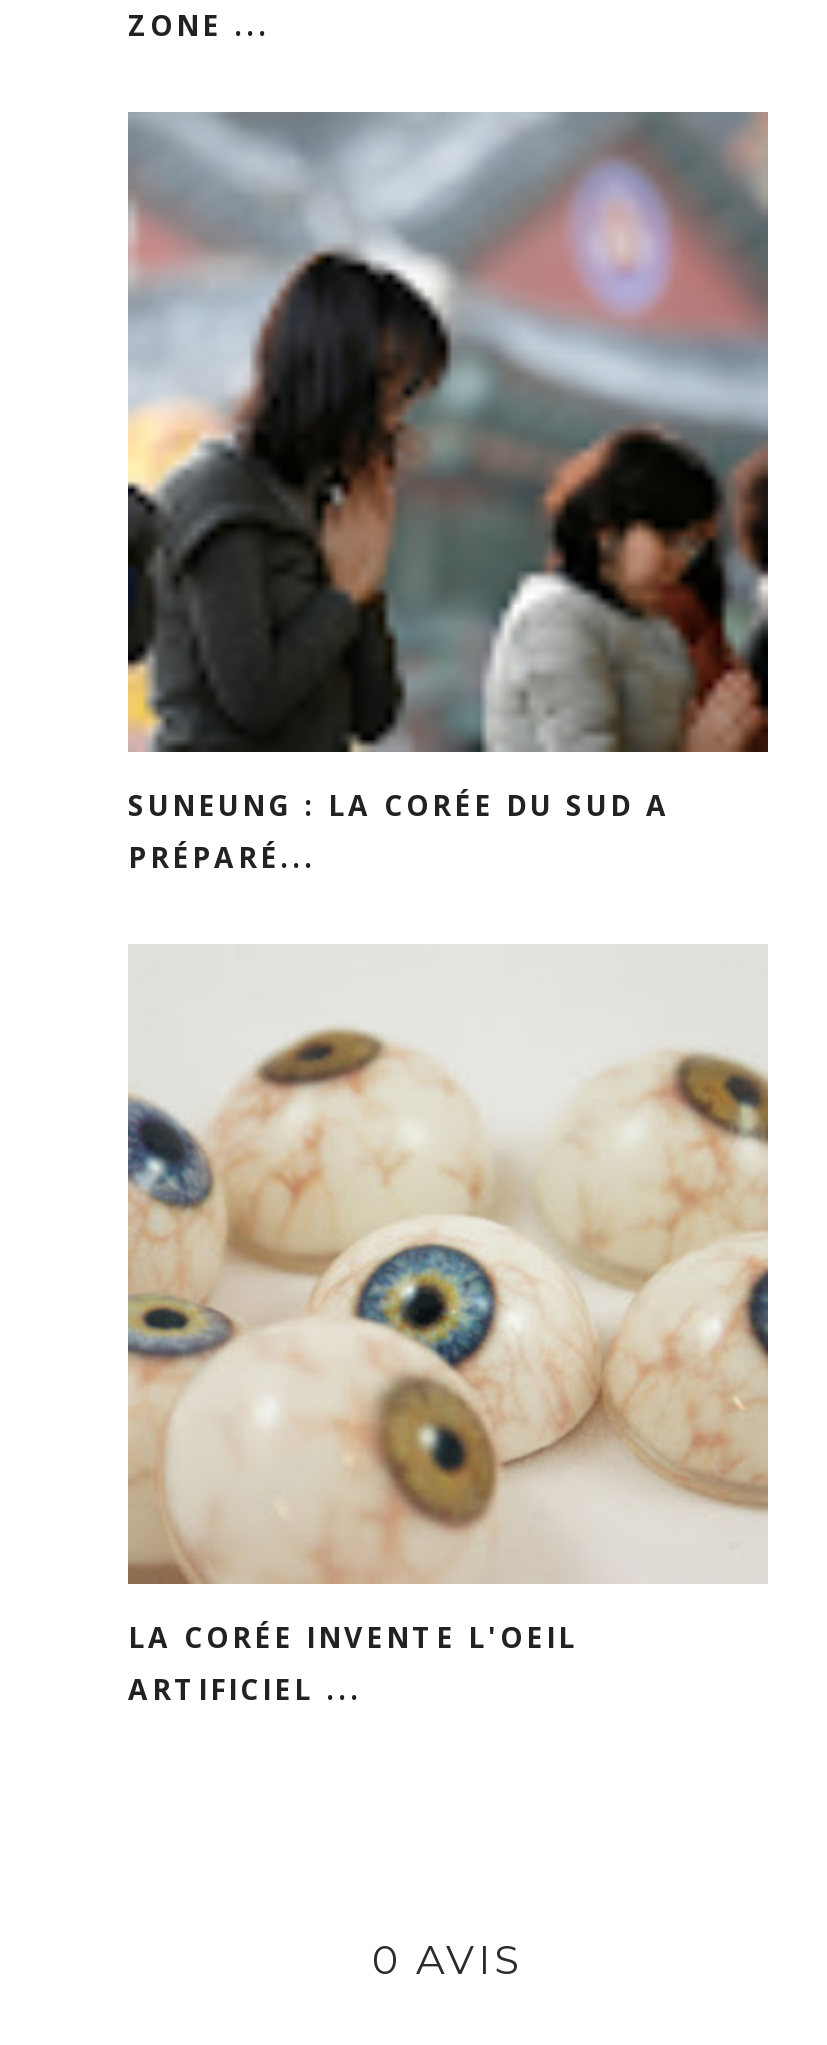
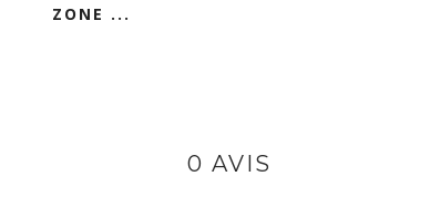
- [image]
- SUNEUNG : LA CORÉE DU SUD A
- PRÉPARÉ...

- [image]
- LA CORÉE INVENTE L'OEIL
- ARTIFICIEL ...
